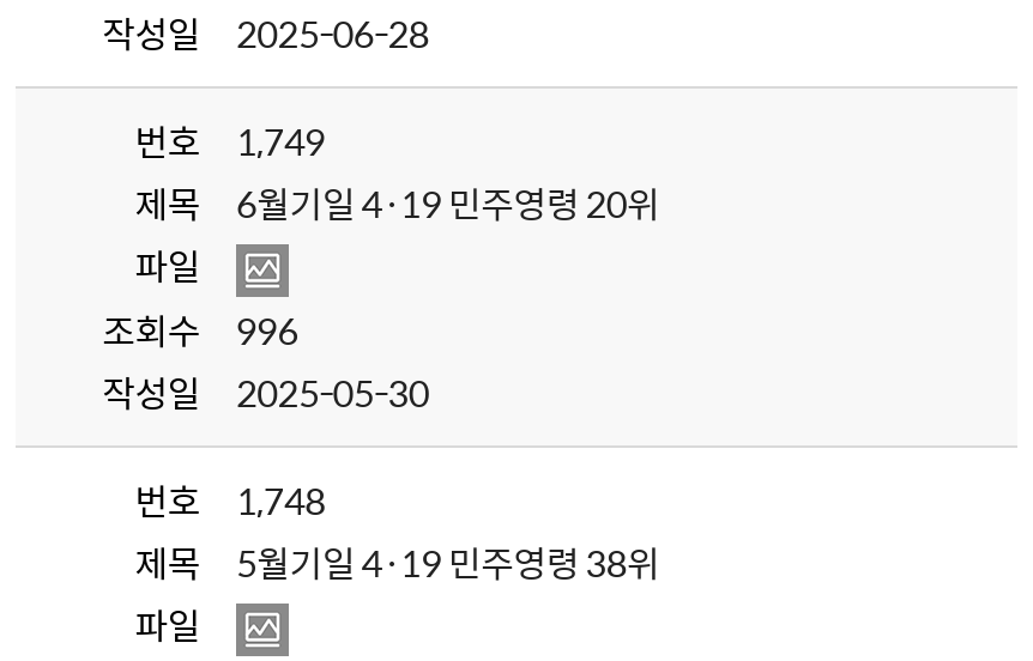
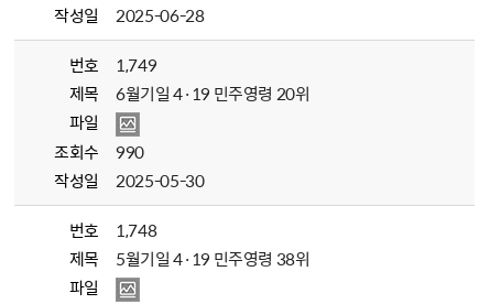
- 조회수 996
+ 조회수 990
